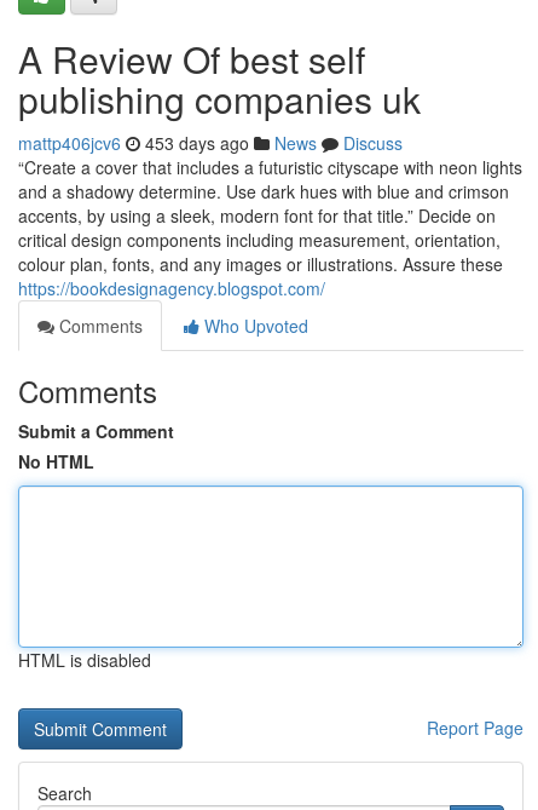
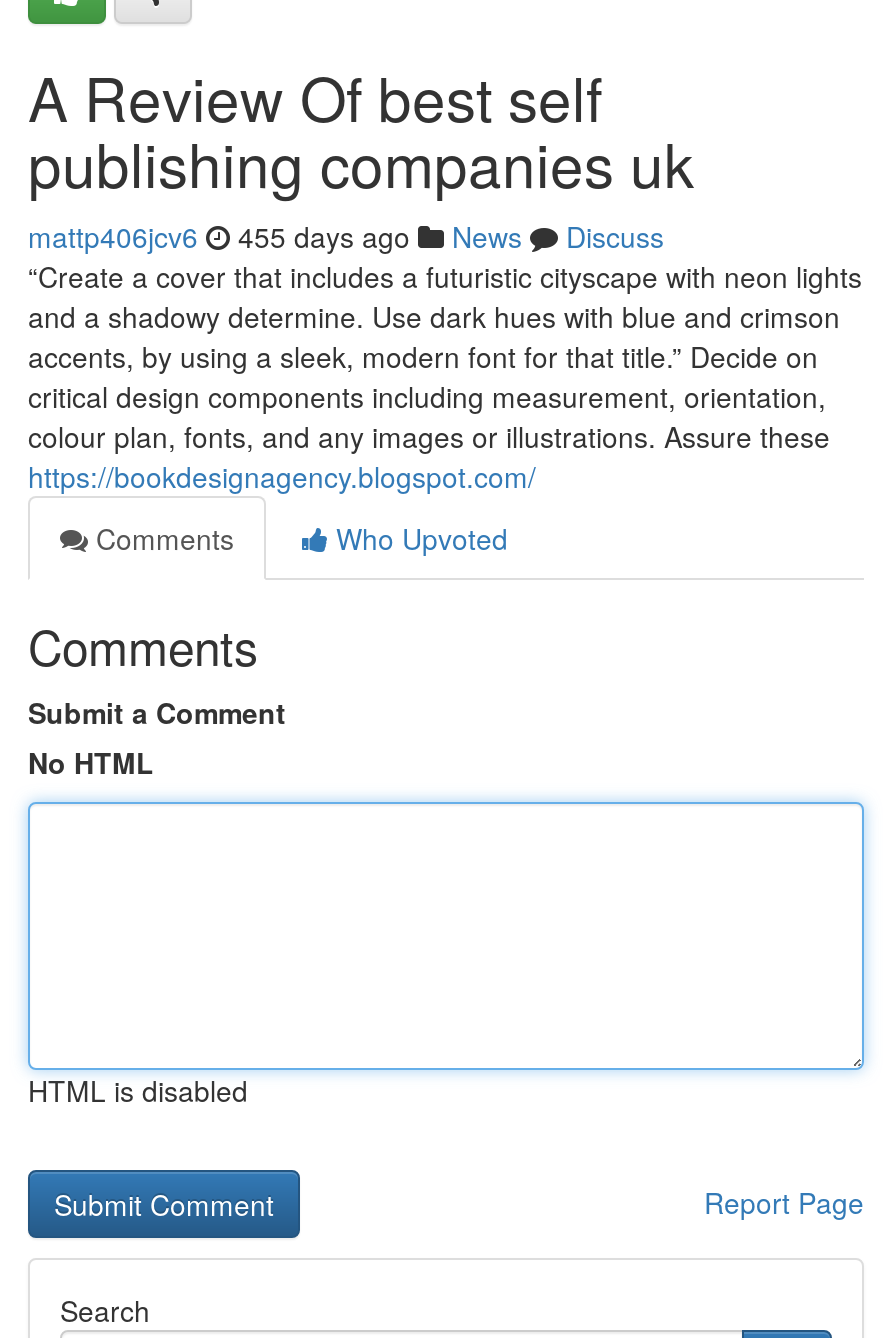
- mattp406jcv6 453 days ago News Discuss
+ mattp406jcv6 455 days ago News Discuss
